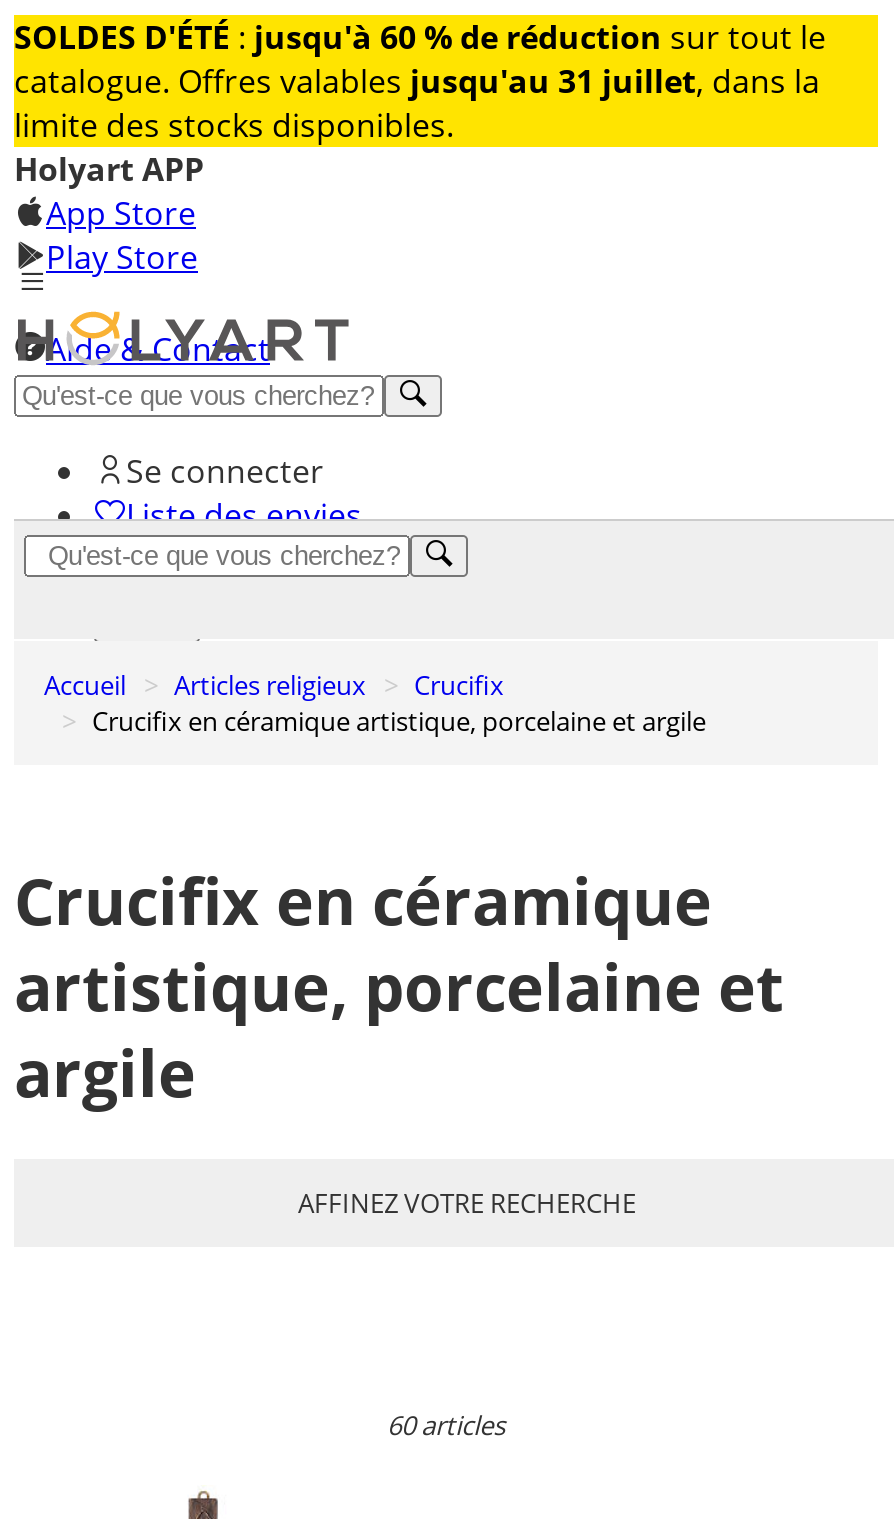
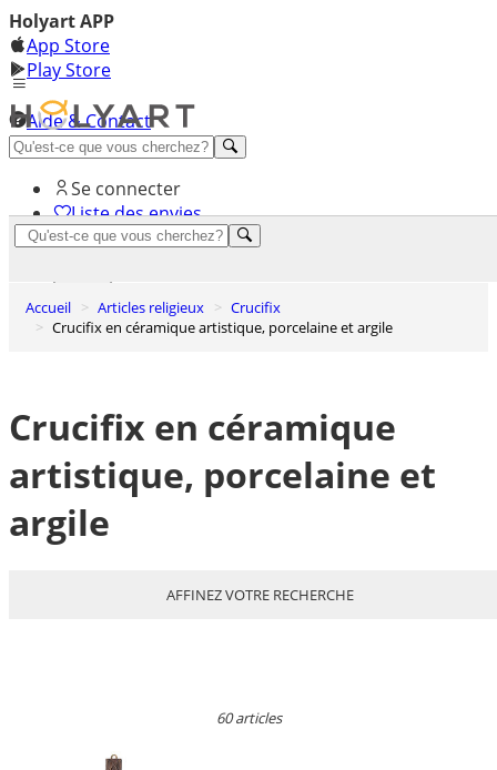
- [image]
- SOLDES D'ÉTÉ: jusqu'à 60 % de réduction sur tout le
- catalogue. Offres valables jusqu'au 31 juillet, dans la
- limite des stocks disponibles.
